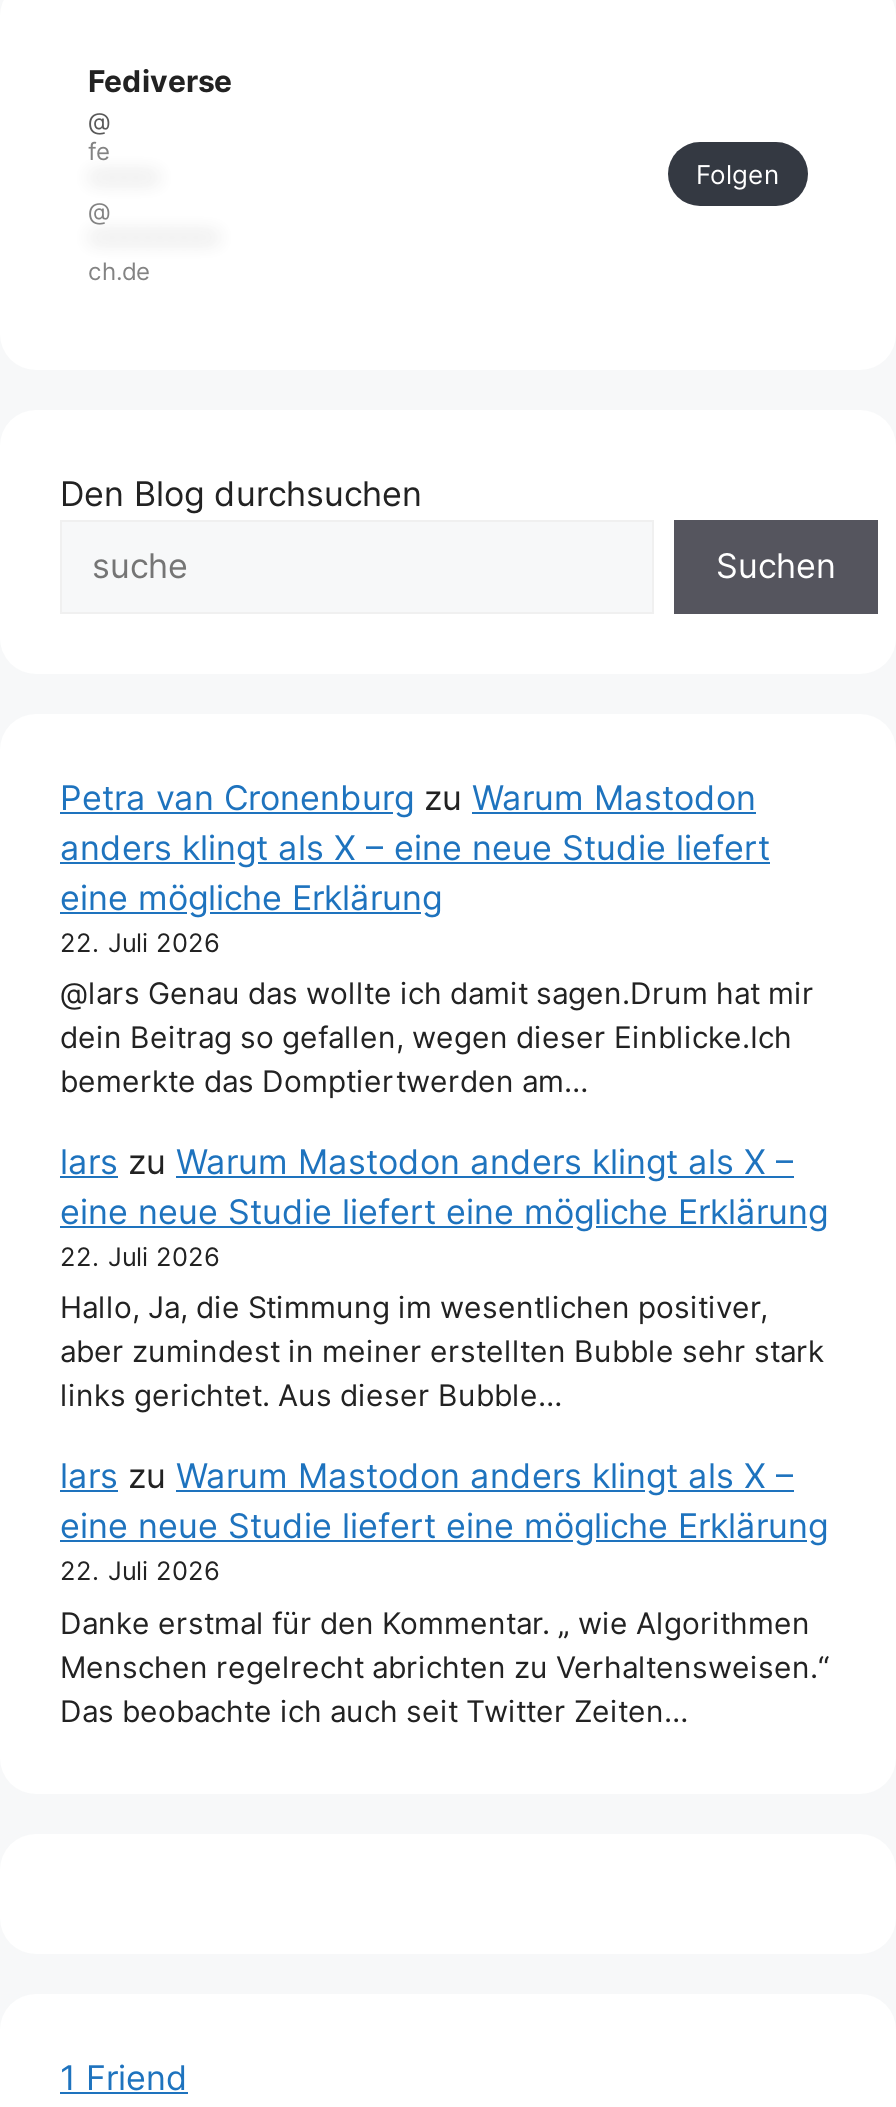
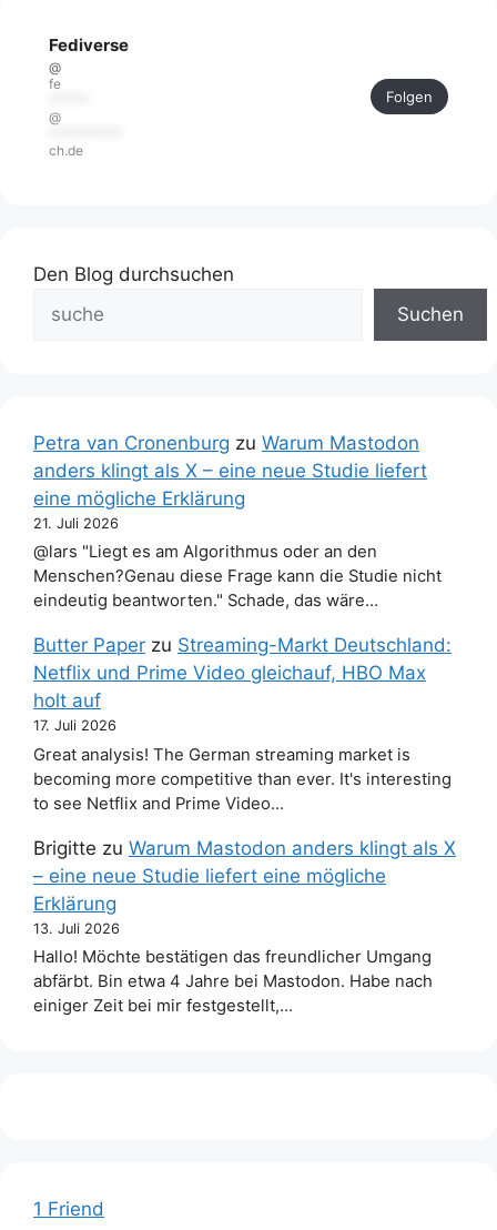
- 22. Juli 2026
+ 21. Juli 2026

- @lars Genau das wollte ich damit sagen.Drum hat mir
- dein Beitrag so gefallen, wegen dieser Einblicke.Ich
- bemerkte das Domptiertwerden am…
+ @lars "Liegt es am Algorithmus oder an den
+ Menschen?Genau diese Frage kann die Studie nicht
+ eindeutig beantworten." Schade, das wäre…

- lars zu Warum Mastodon anders klingt als X –
- eine neue Studie liefert eine mögliche Erklärung
- 22. Juli 2026
+ Butter Paper zu Streaming-Markt Deutschland:
+ Netflix und Prime Video gleichauf, HBO Max
+ holt auf
+ 17. Juli 2026

- Hallo, Ja, die Stimmung im wesentlichen positiver,
- aber zumindest in meiner erstellten Bubble sehr stark
- links gerichtet. Aus dieser Bubble…
+ Great analysis! The German streaming market is
+ becoming more competitive than ever. It's interesting
+ to see Netflix and Prime Video…

- lars zu Warum Mastodon anders klingt als X –
- eine neue Studie liefert eine mögliche Erklärung
- 22. Juli 2026
+ Brigitte zu Warum Mastodon anders klingt als X
+ – eine neue Studie liefert eine mögliche
+ Erklärung
+ 13. Juli 2026

- Danke erstmal für den Kommentar. „ wie Algorithmen
- Menschen regelrecht abrichten zu Verhaltensweisen.“
- Das beobachte ich auch seit Twitter Zeiten…
+ Hallo! Möchte bestätigen das freundlicher Umgang
+ abfärbt. Bin etwa 4 Jahre bei Mastodon. Habe nach
+ einiger Zeit bei mir festgestellt,…
